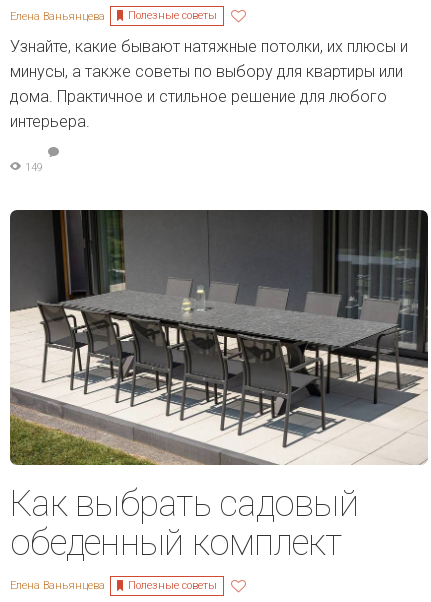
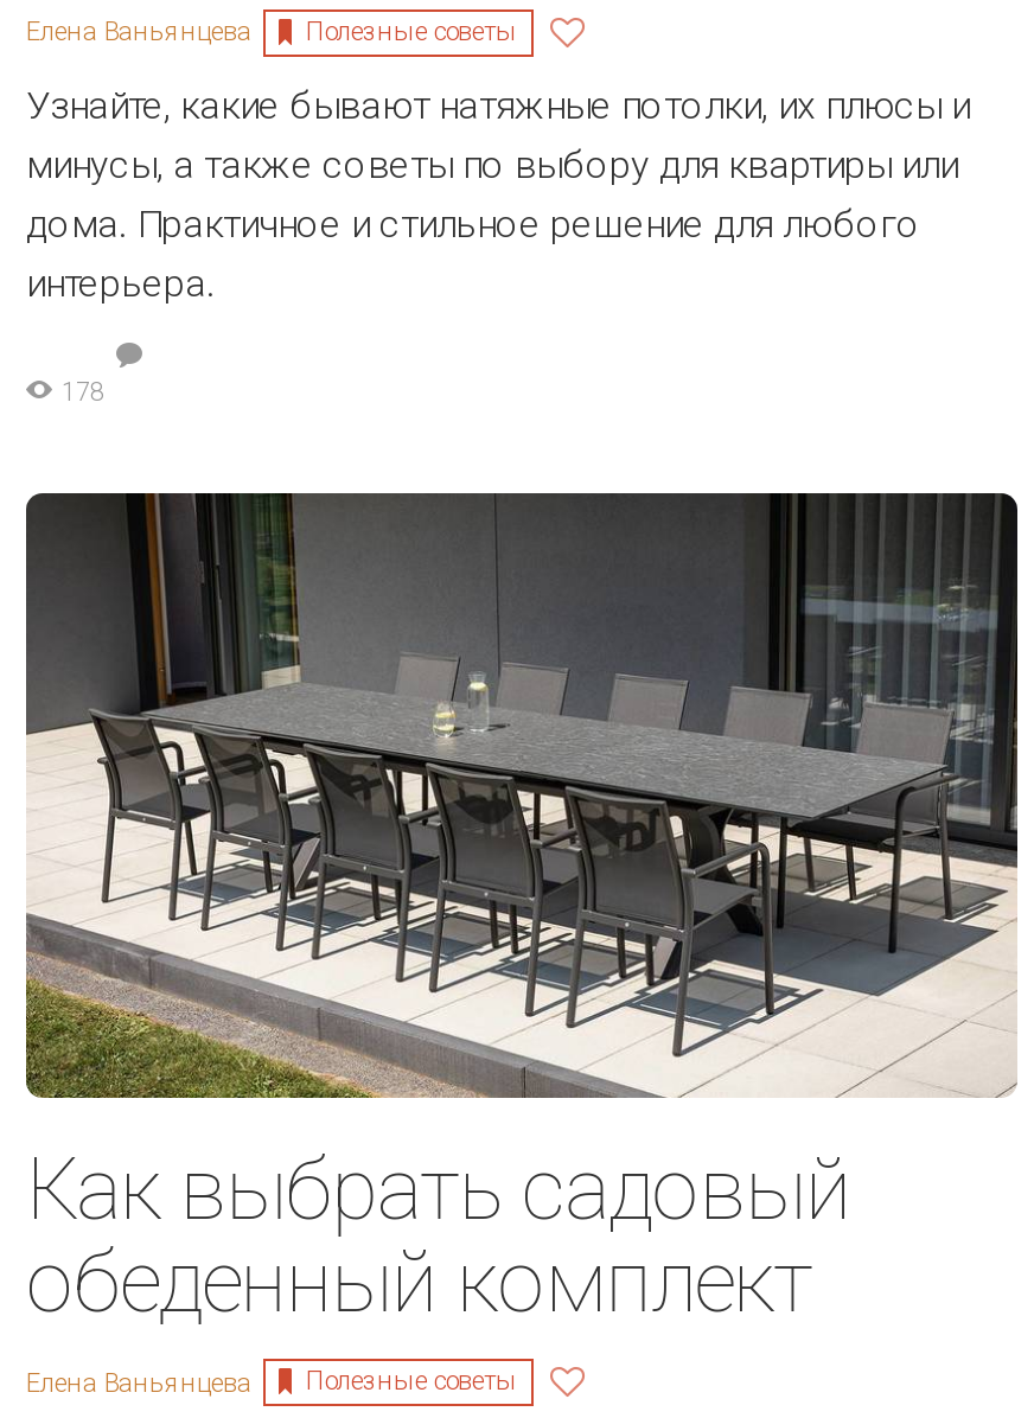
- 149
+ 178
